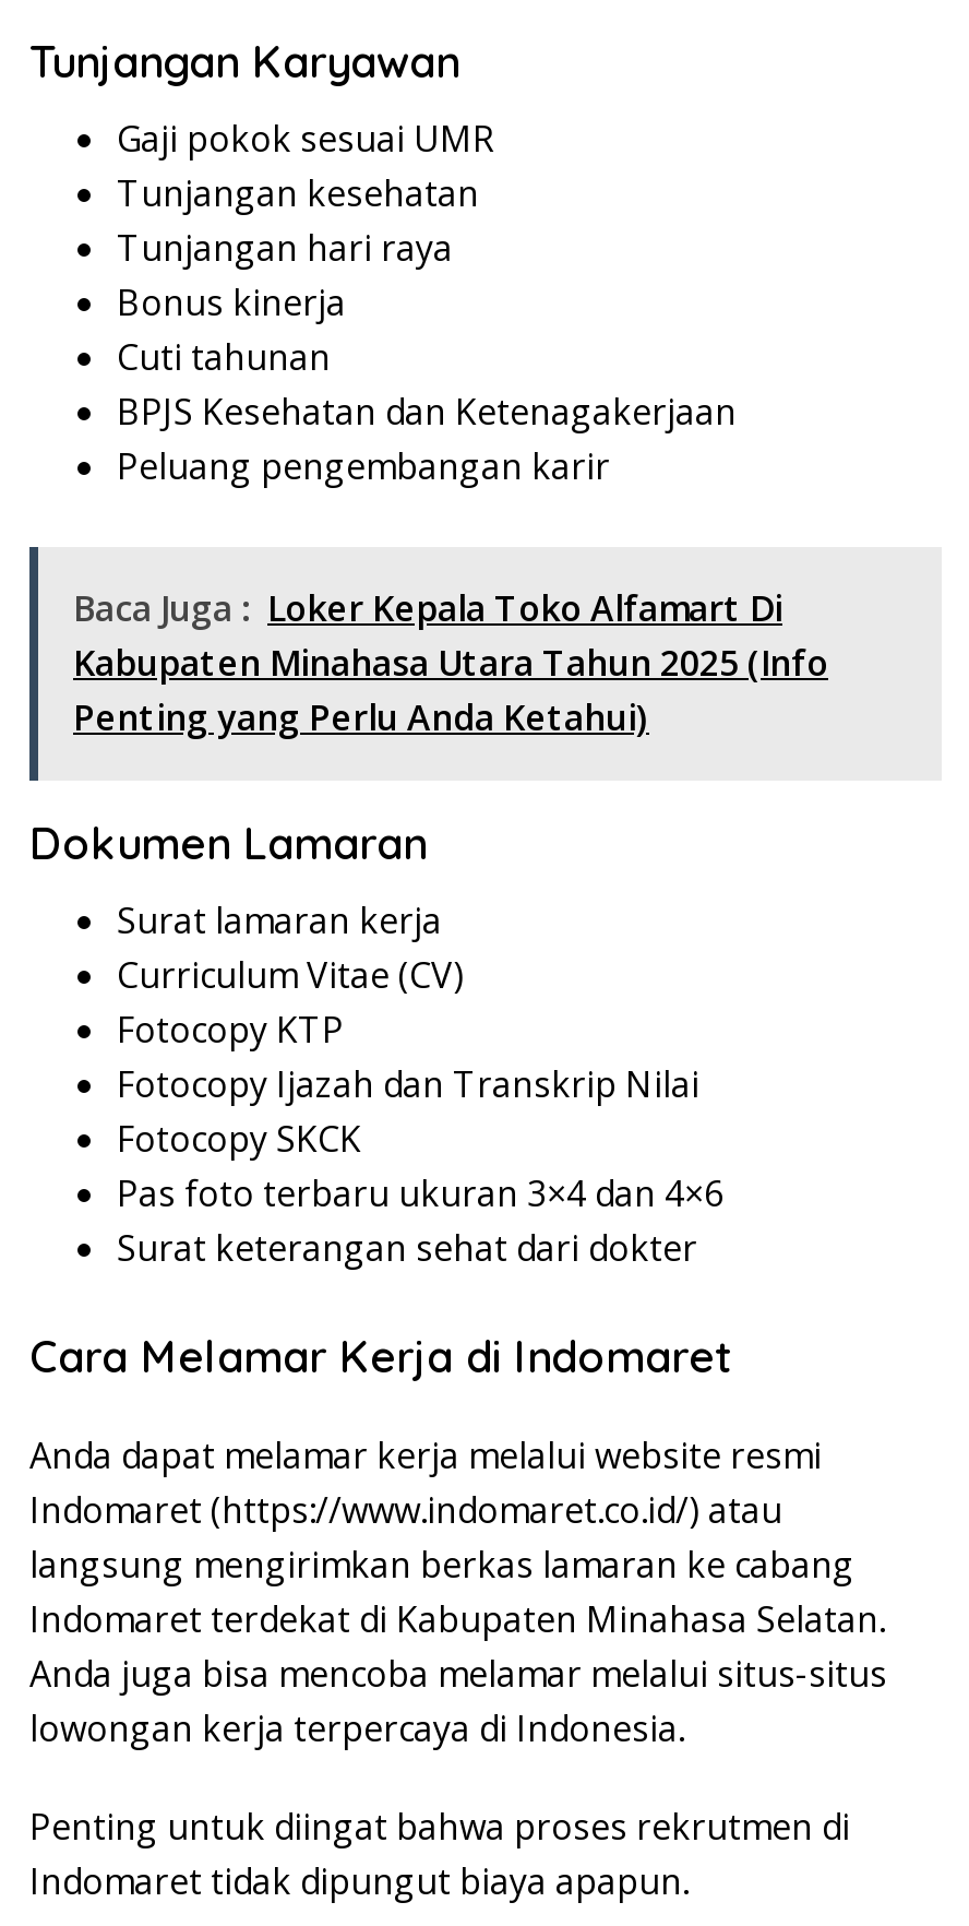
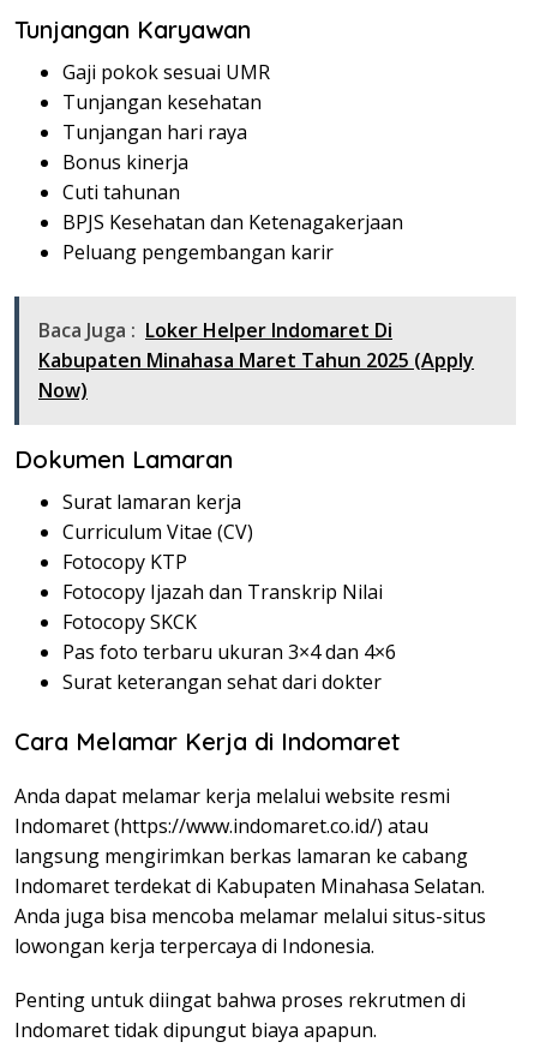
- Baca Juga : Loker Kepala Toko Alfamart Di
- Kabupaten Minahasa Utara Tahun 2025 (Info
- Penting yang Perlu Anda Ketahui)
+ Baca Juga : Loker Helper Indomaret Di
+ Kabupaten Minahasa Maret Tahun 2025 (Apply
+ Now)
